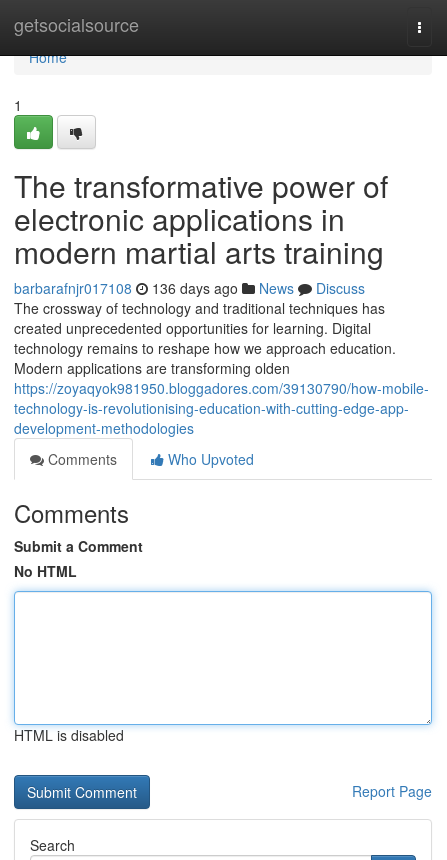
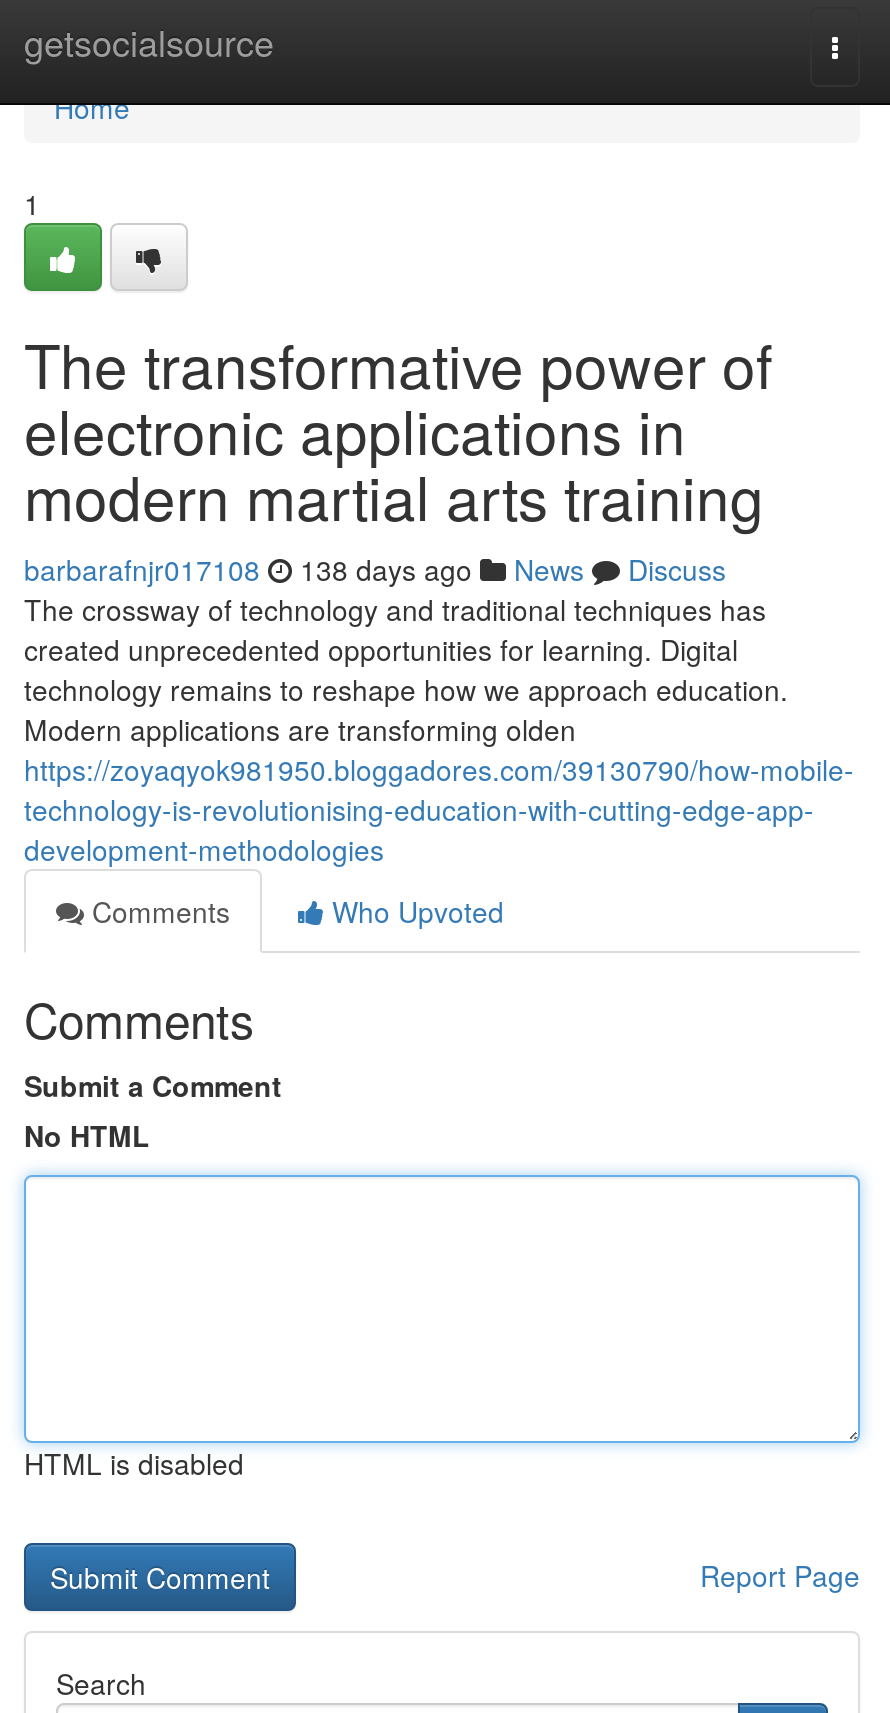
- barbarafnjr017108 136 days ago News Discuss
+ barbarafnjr017108 138 days ago News Discuss
